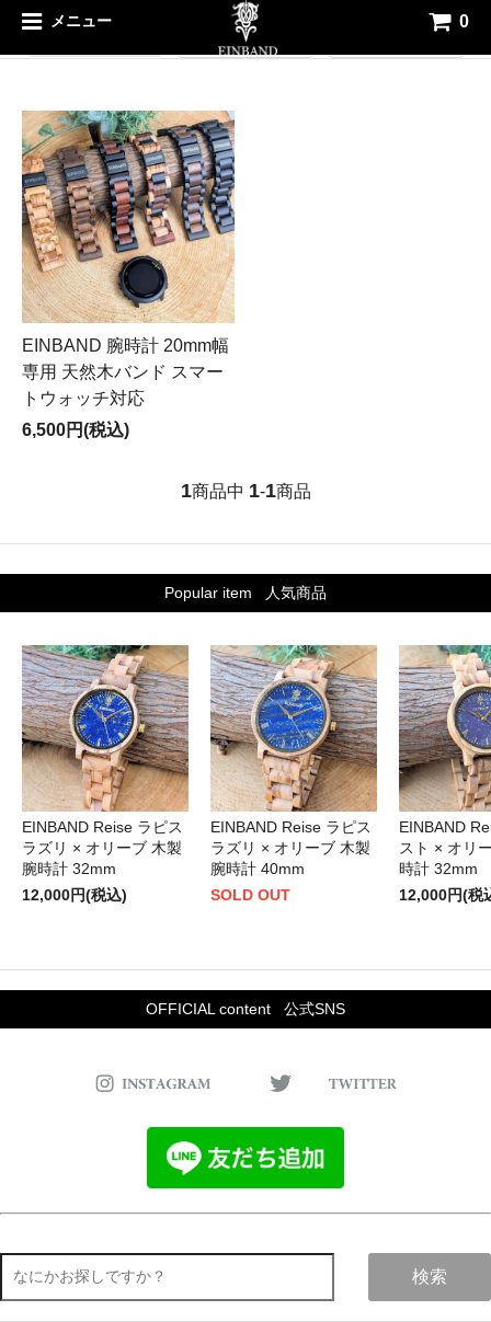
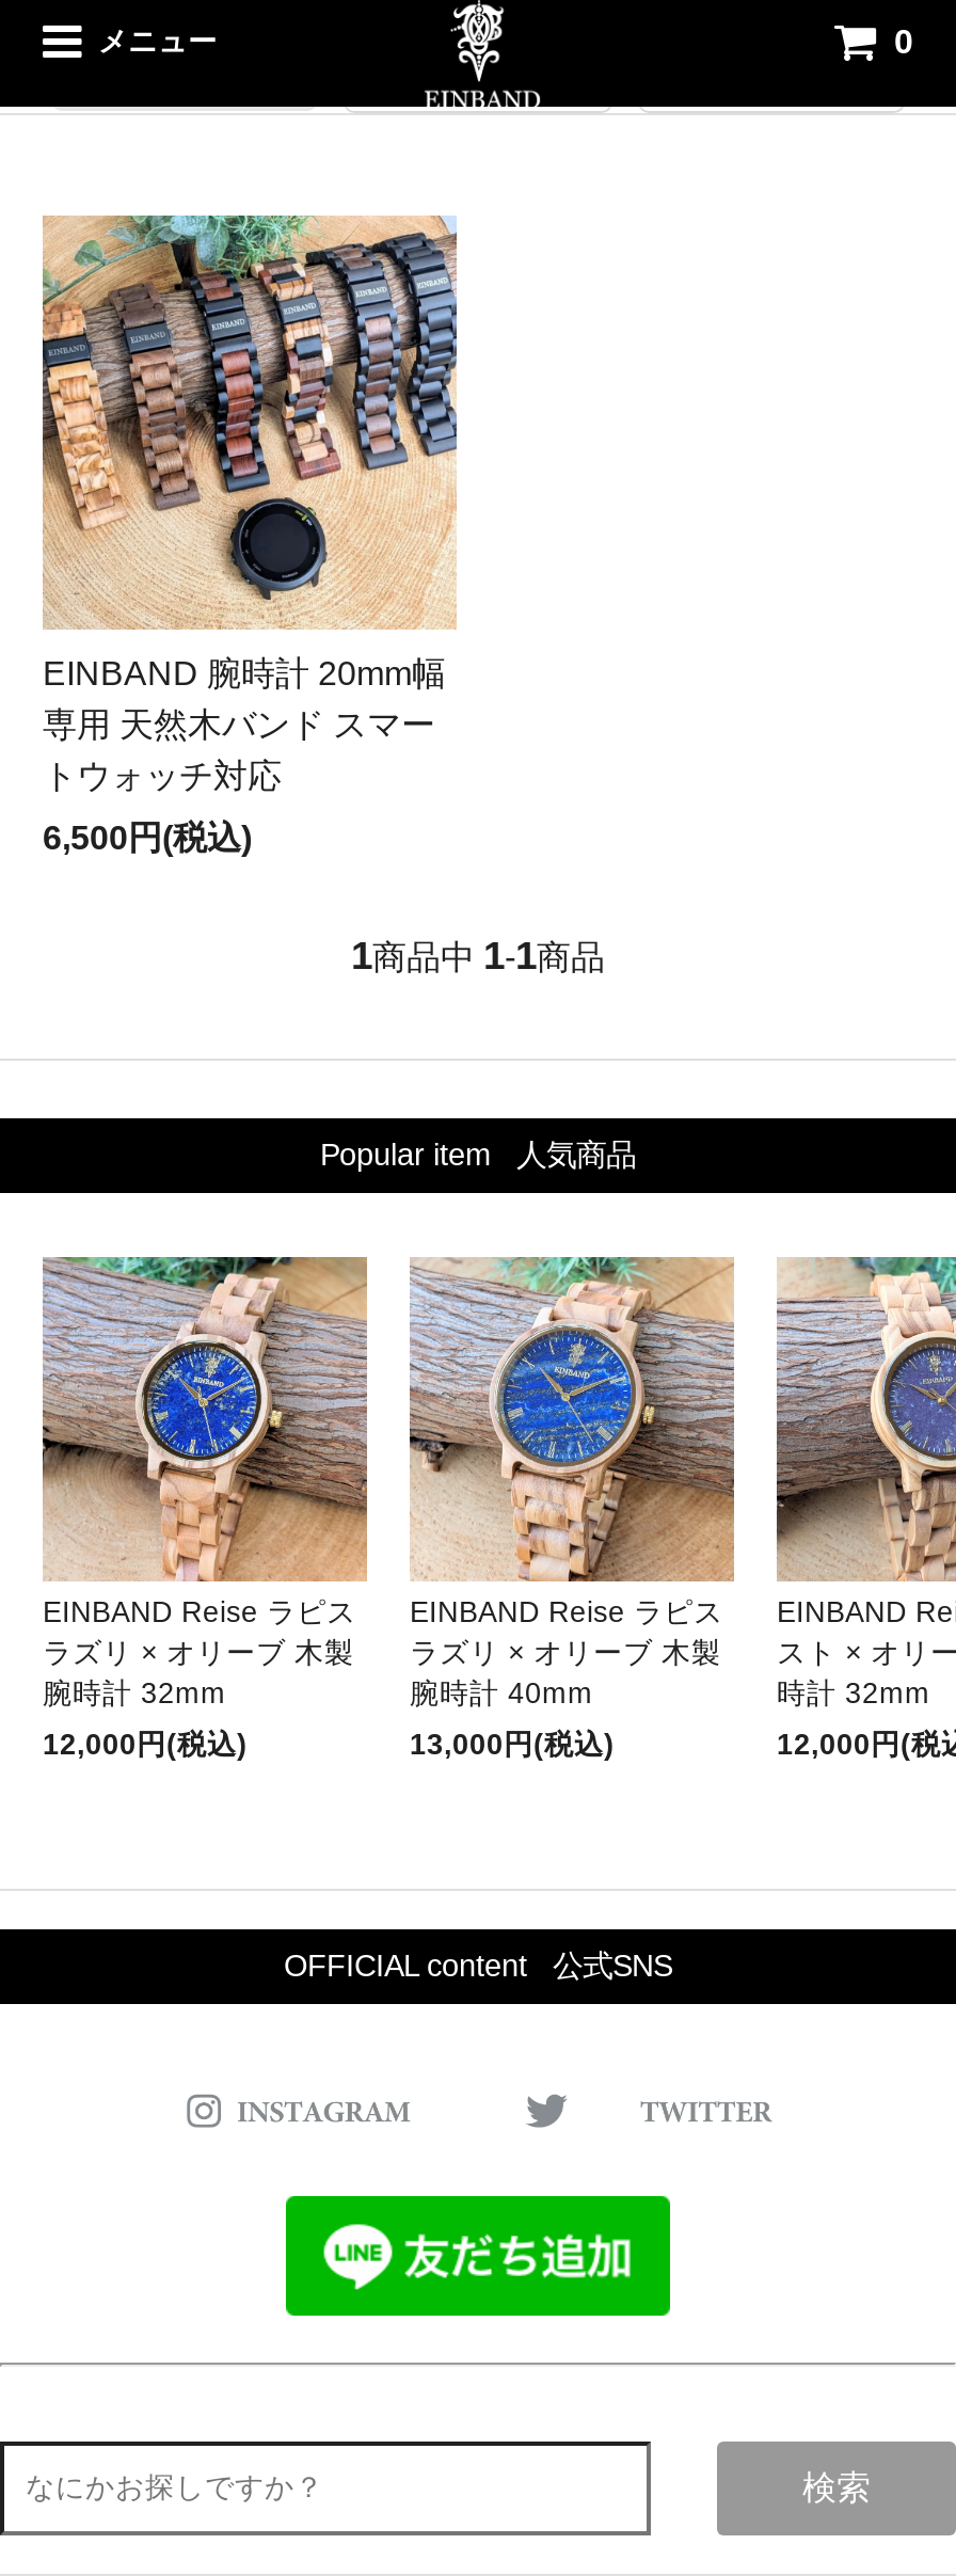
- SOLD OUT
+ 13,000円(税込)
